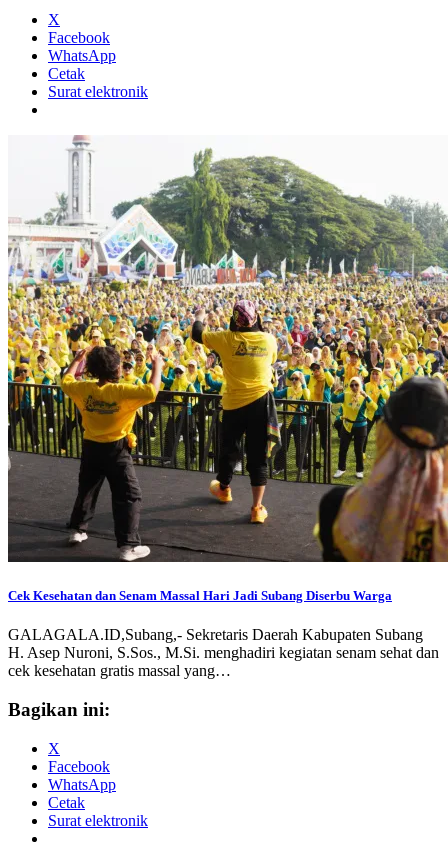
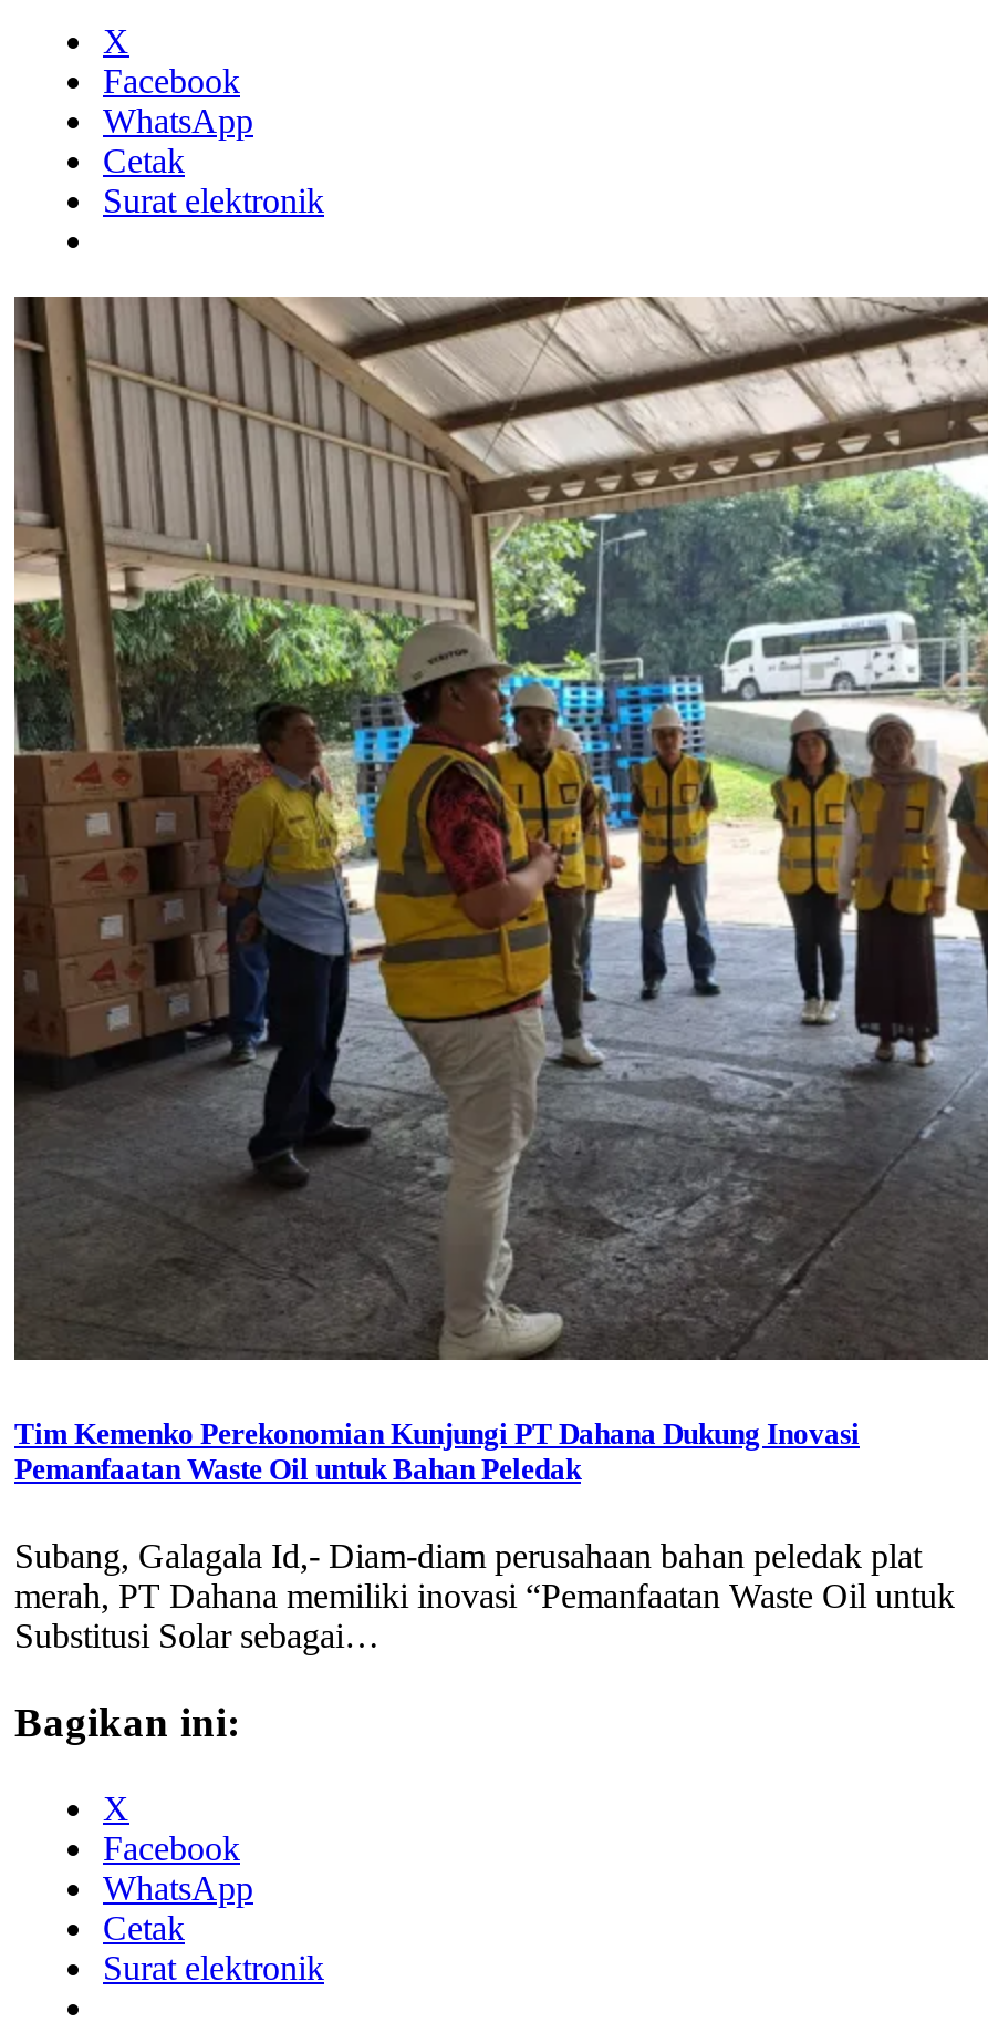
- [image]
- Cek Kesehatan dan Senam Massal Hari Jadi Subang Diserbu Warga
+ [image]
+ Tim Kemenko Perekonomian Kunjungi PT Dahana Dukung Inovasi
+ Pemanfaatan Waste Oil untuk Bahan Peledak

- GALAGALA.ID,Subang,- Sekretaris Daerah Kabupaten Subang
- H. Asep Nuroni, S.Sos., M.Si. menghadiri kegiatan senam sehat dan
- cek kesehatan gratis massal yang…
+ Subang, Galagala Id,- Diam-diam perusahaan bahan peledak plat
+ merah, PT Dahana memiliki inovasi “Pemanfaatan Waste Oil untuk
+ Substitusi Solar sebagai…
